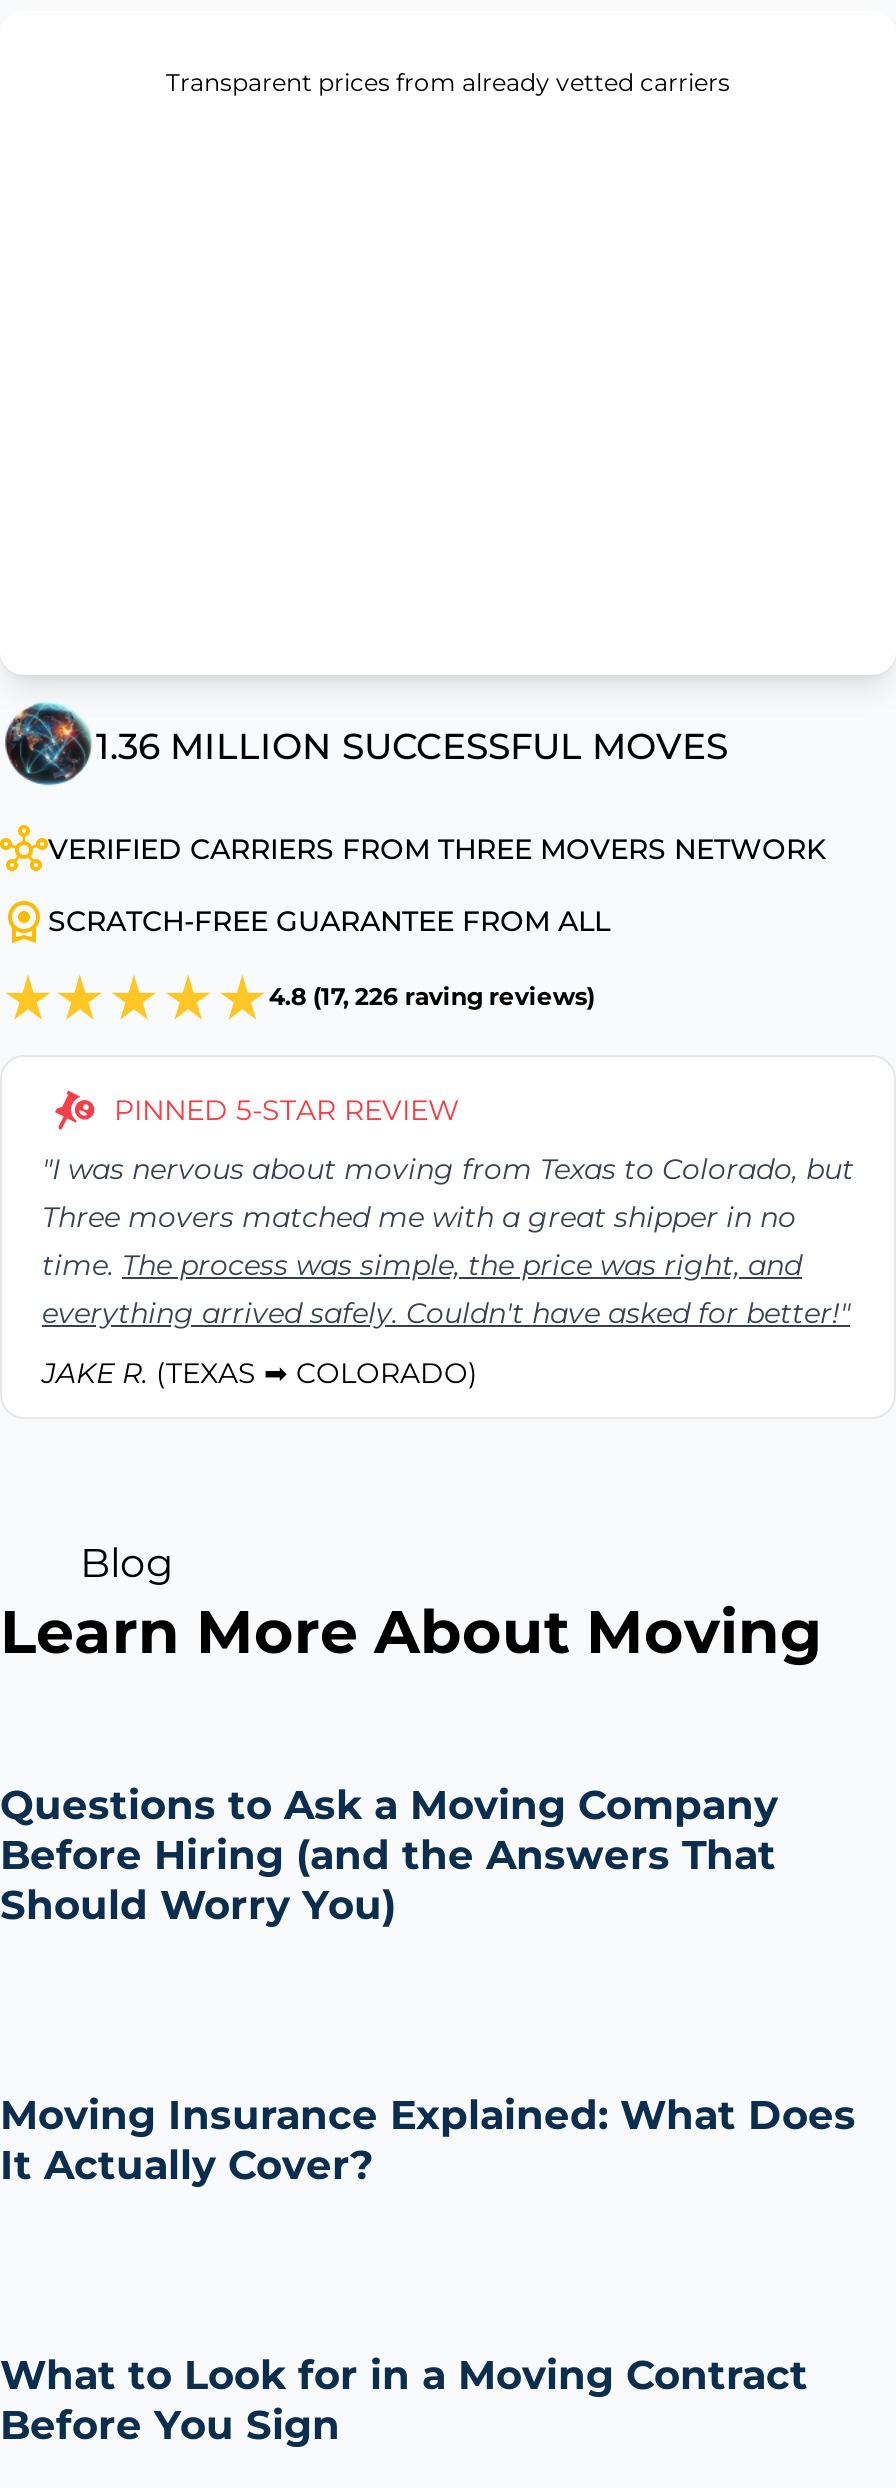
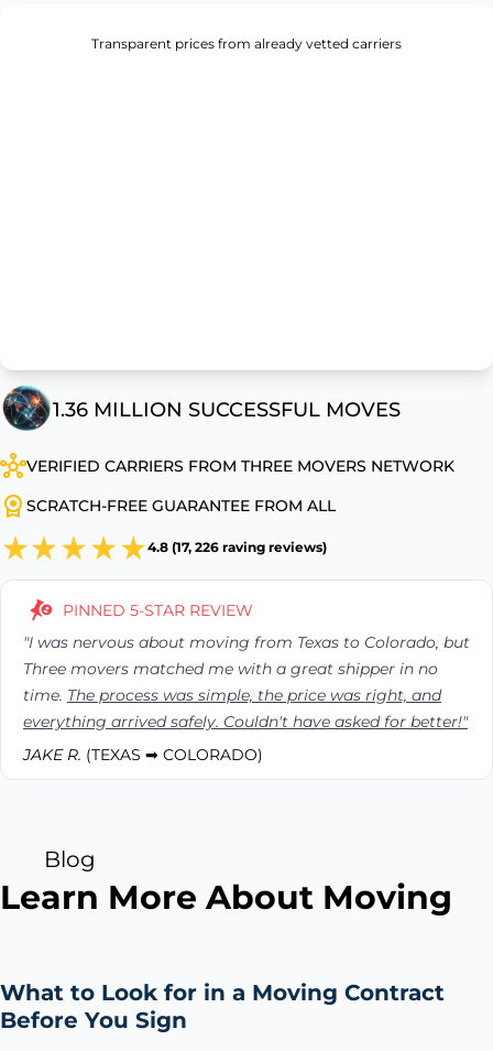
- Questions to Ask a Moving Company
- Before Hiring (and the Answers That
- Should Worry You)

- Moving Insurance Explained: What Does
- It Actually Cover?
